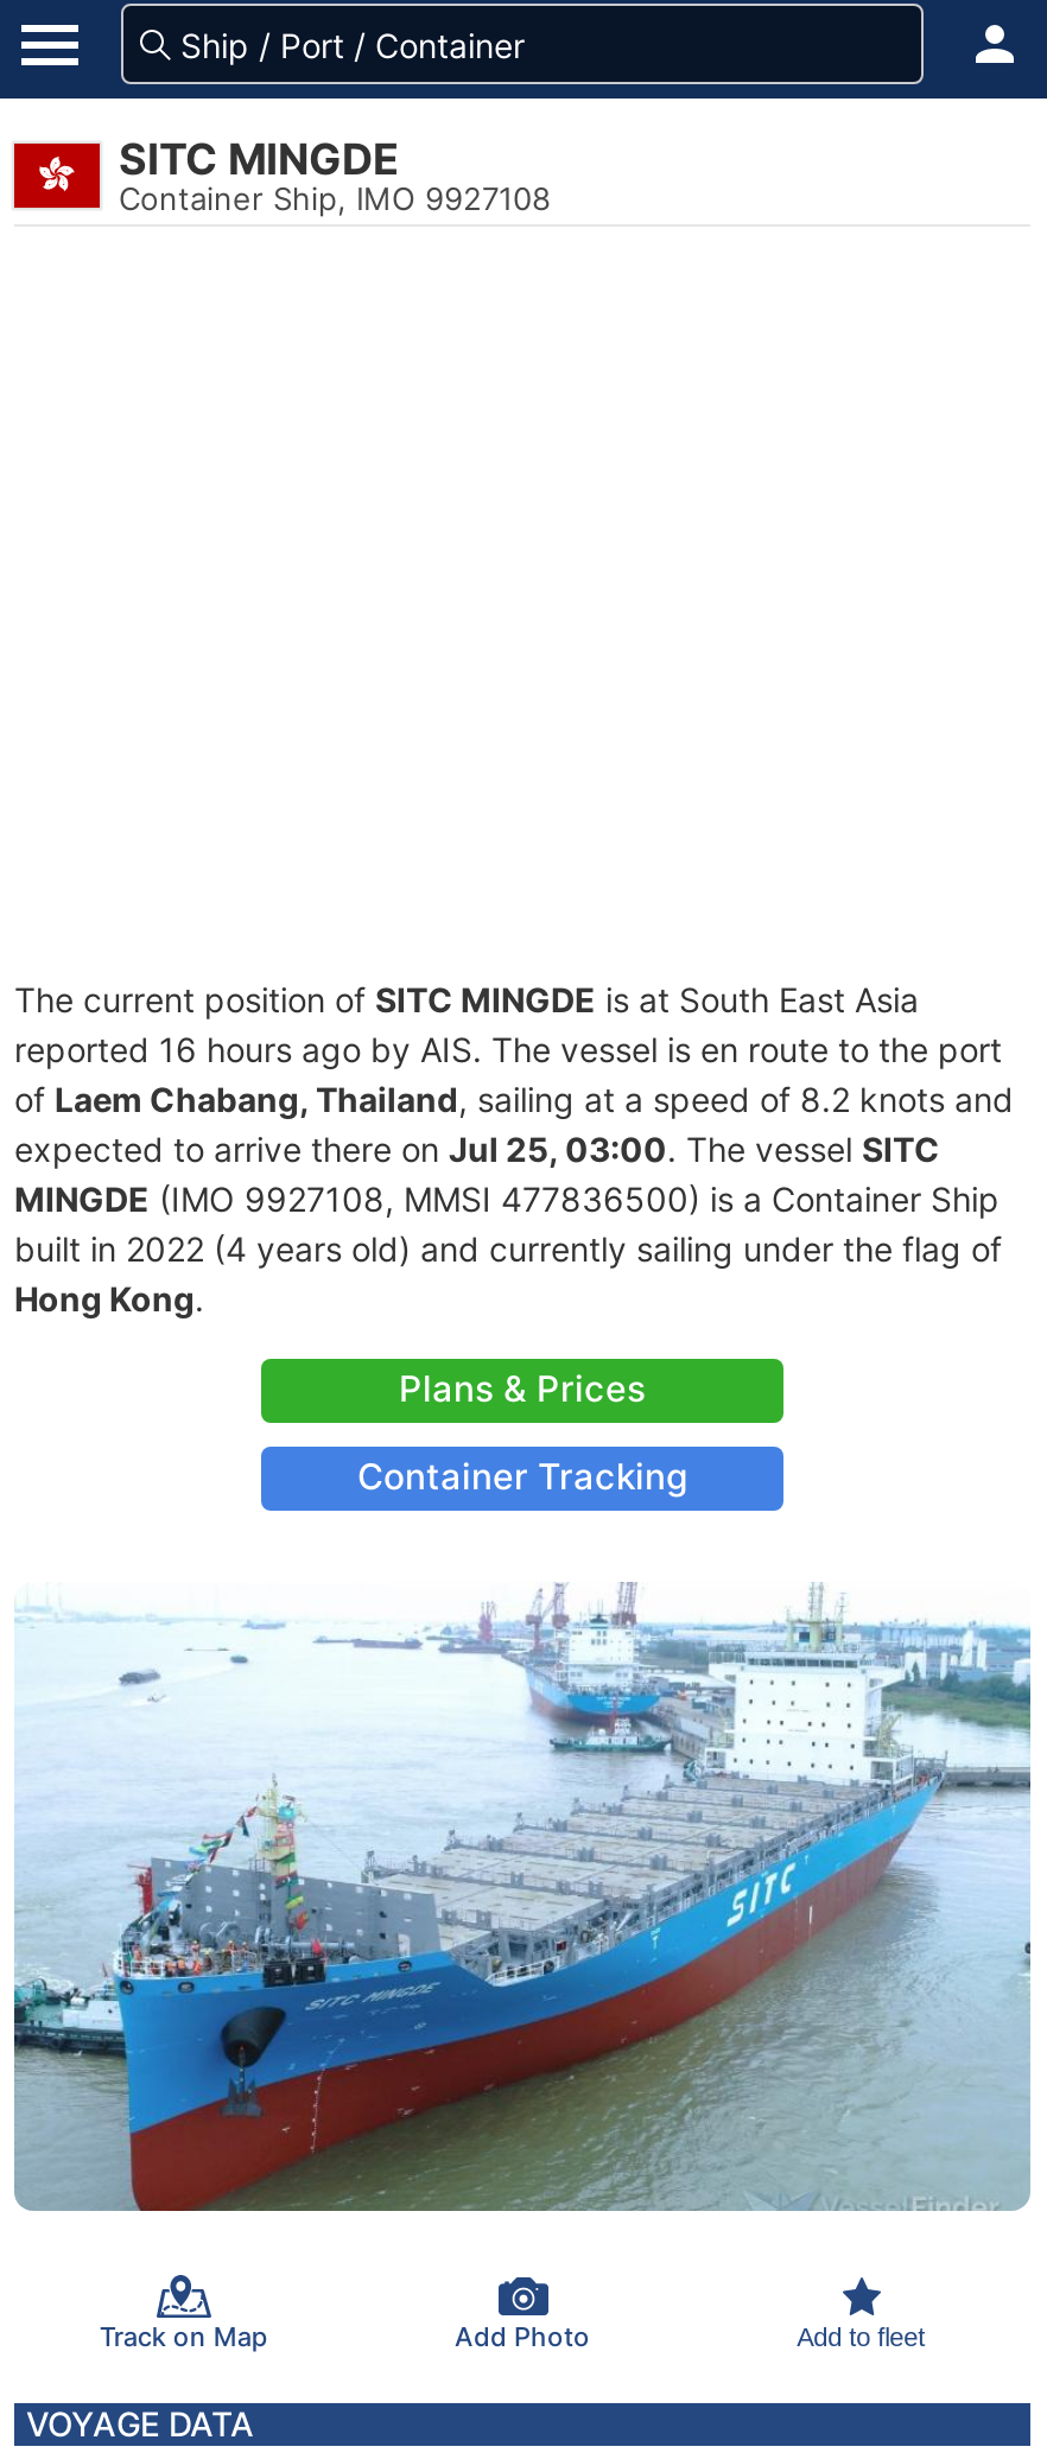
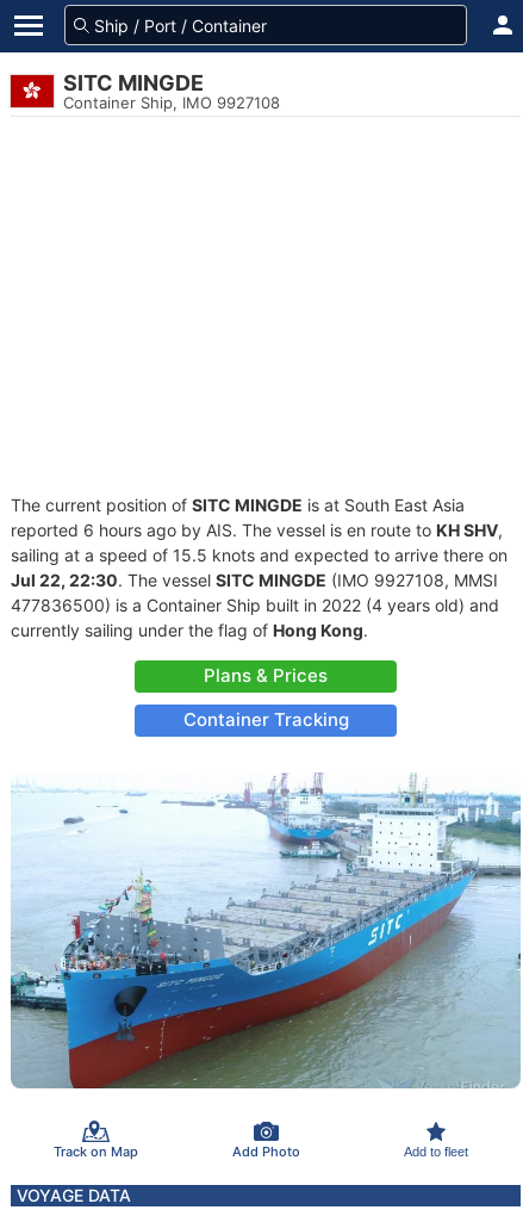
- reported 16 hours ago by AIS. The vessel is en route to the port
- of Laem Chabang, Thailand, sailing at a speed of 8.2 knots and
- expected to arrive there on Jul 25, 03:00. The vessel SITC
- MINGDE (IMO 9927108, MMSI 477836500) is a Container Ship
- built in 2022 (4 years old) and currently sailing under the flag of
- Hong Kong.
+ reported 6 hours ago by AIS. The vessel is en route to KH SHV,
+ sailing at a speed of 15.5 knots and expected to arrive there on
+ Jul 22, 22:30. The vessel SITC MINGDE (IMO 9927108, MMSI
+ 477836500) is a Container Ship built in 2022 (4 years old) and
+ currently sailing under the flag of Hong Kong.
